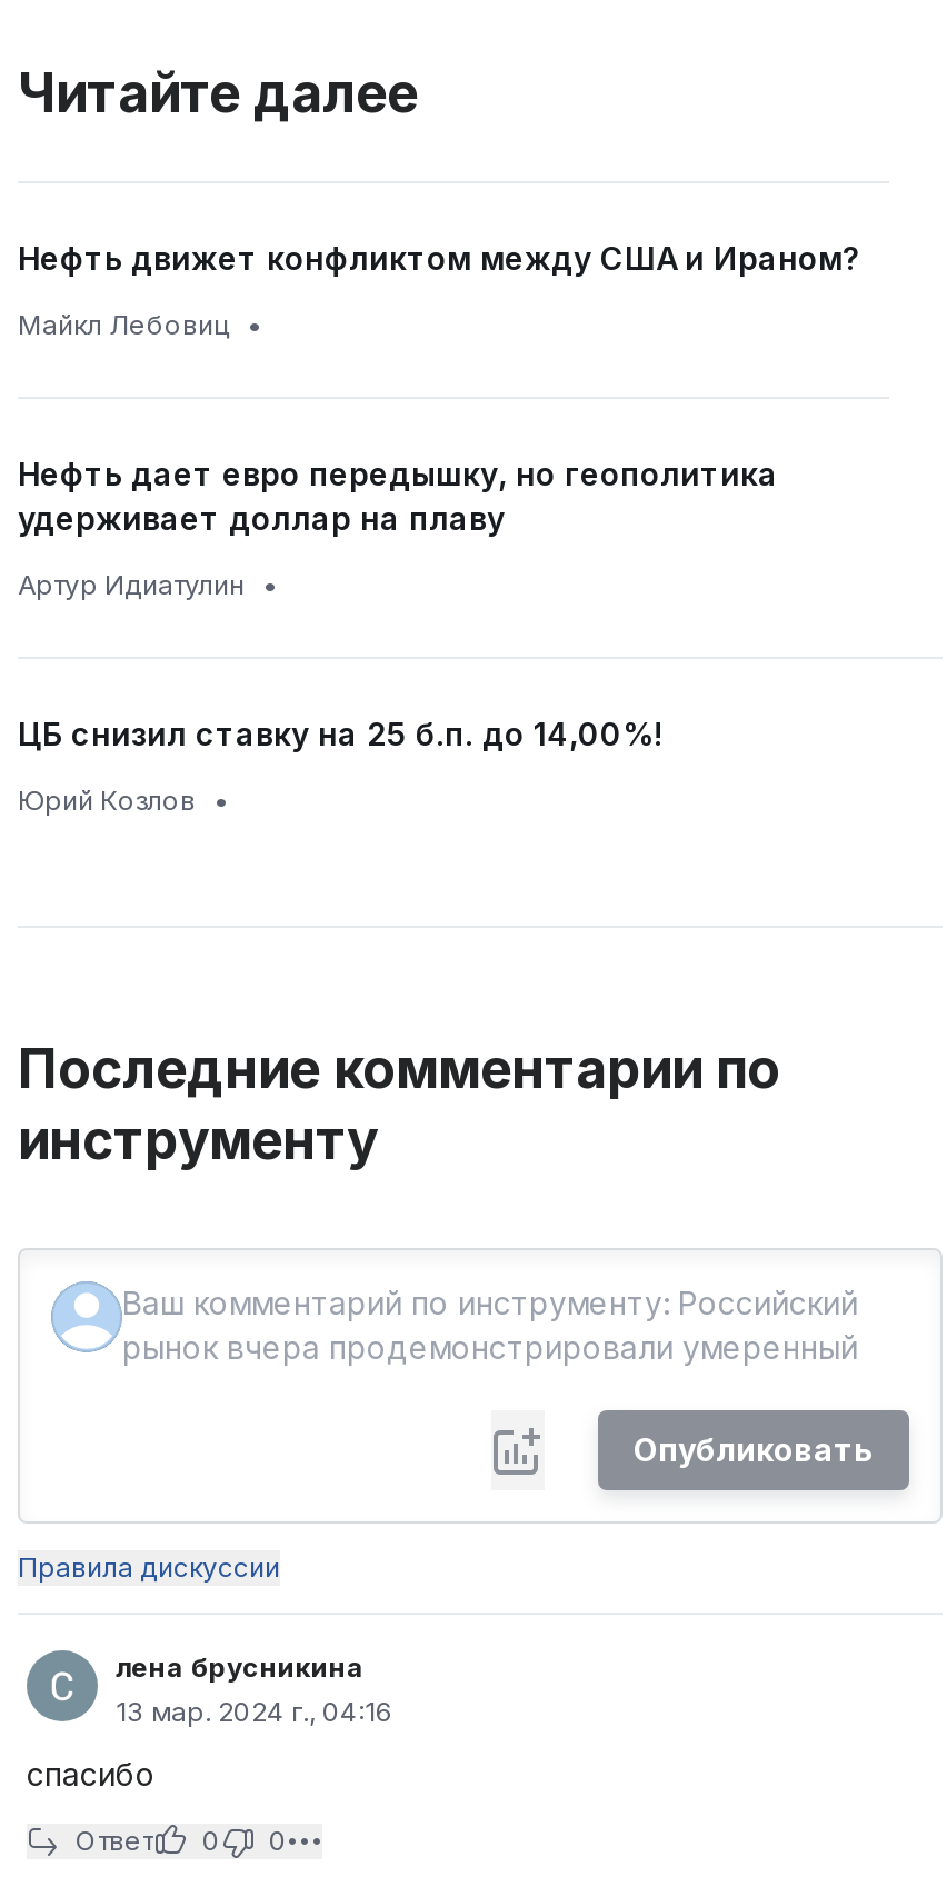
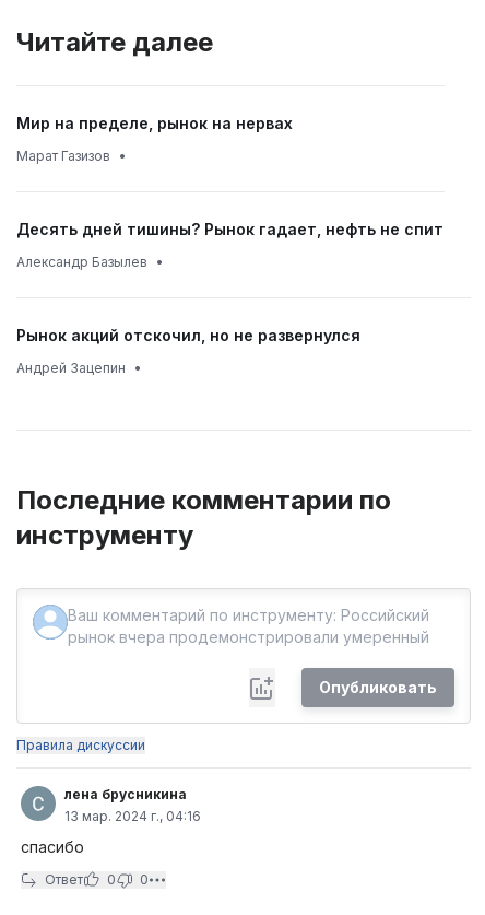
- Нефть движет конфликтом между США и Ираном?
+ Мир на пределе, рынок на нервах

- Майкл Лебовиц •
+ Марат Газизов •

- Нефть дает евро передышку, но геополитика
- удерживает доллар на плаву
+ Десять дней тишины? Рынок гадает, нефть не спит

- Артур Идиатулин •
+ Александр Базылев •

- ЦБ снизил ставку на 25 б.п. до 14,00%!
+ Рынок акций отскочил, но не развернулся

- Юрий Козлов •
+ Андрей Зацепин •
